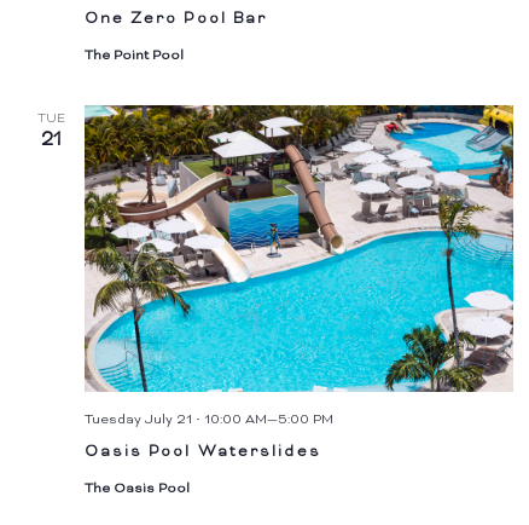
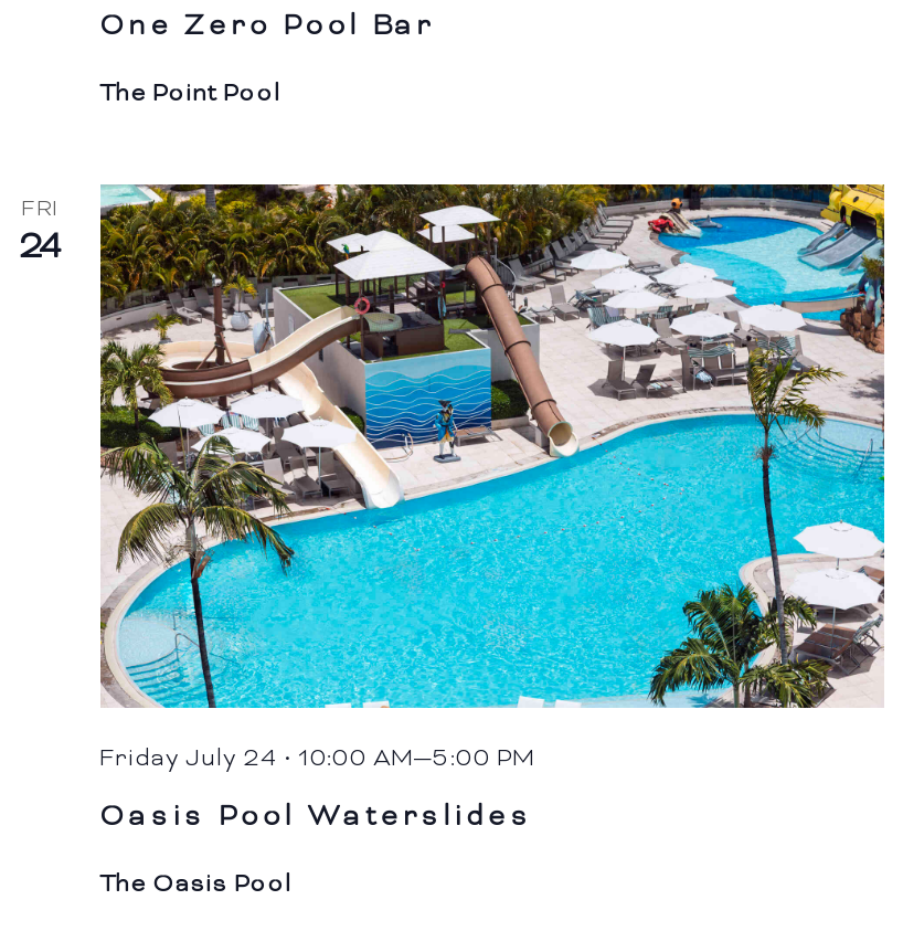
- TUE
- 21
+ FRI
+ 24

- Tuesday July 21 • 10:00 AM—5:00 PM
+ Friday July 24 • 10:00 AM—5:00 PM
